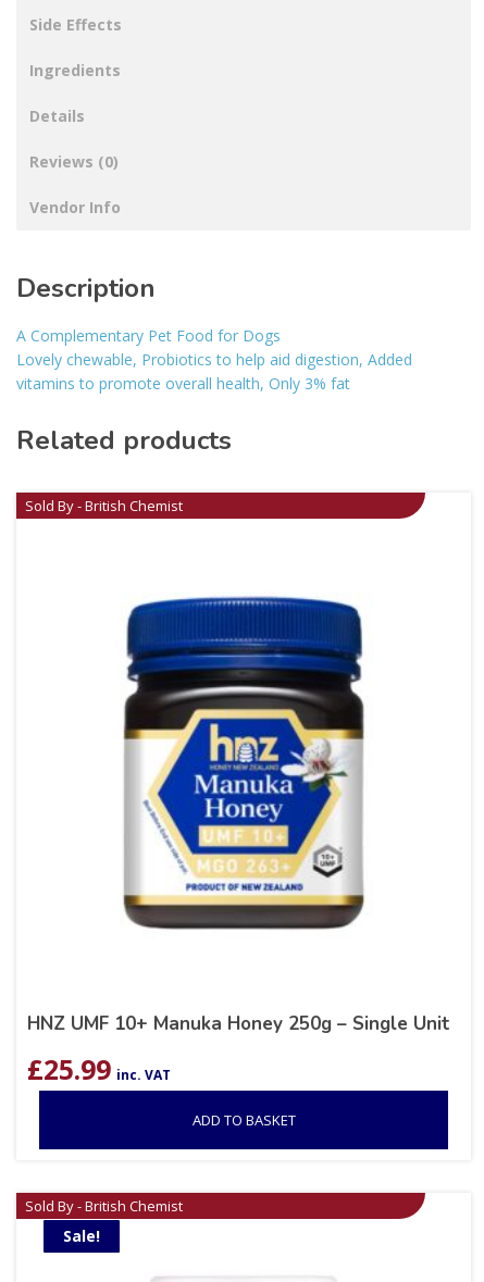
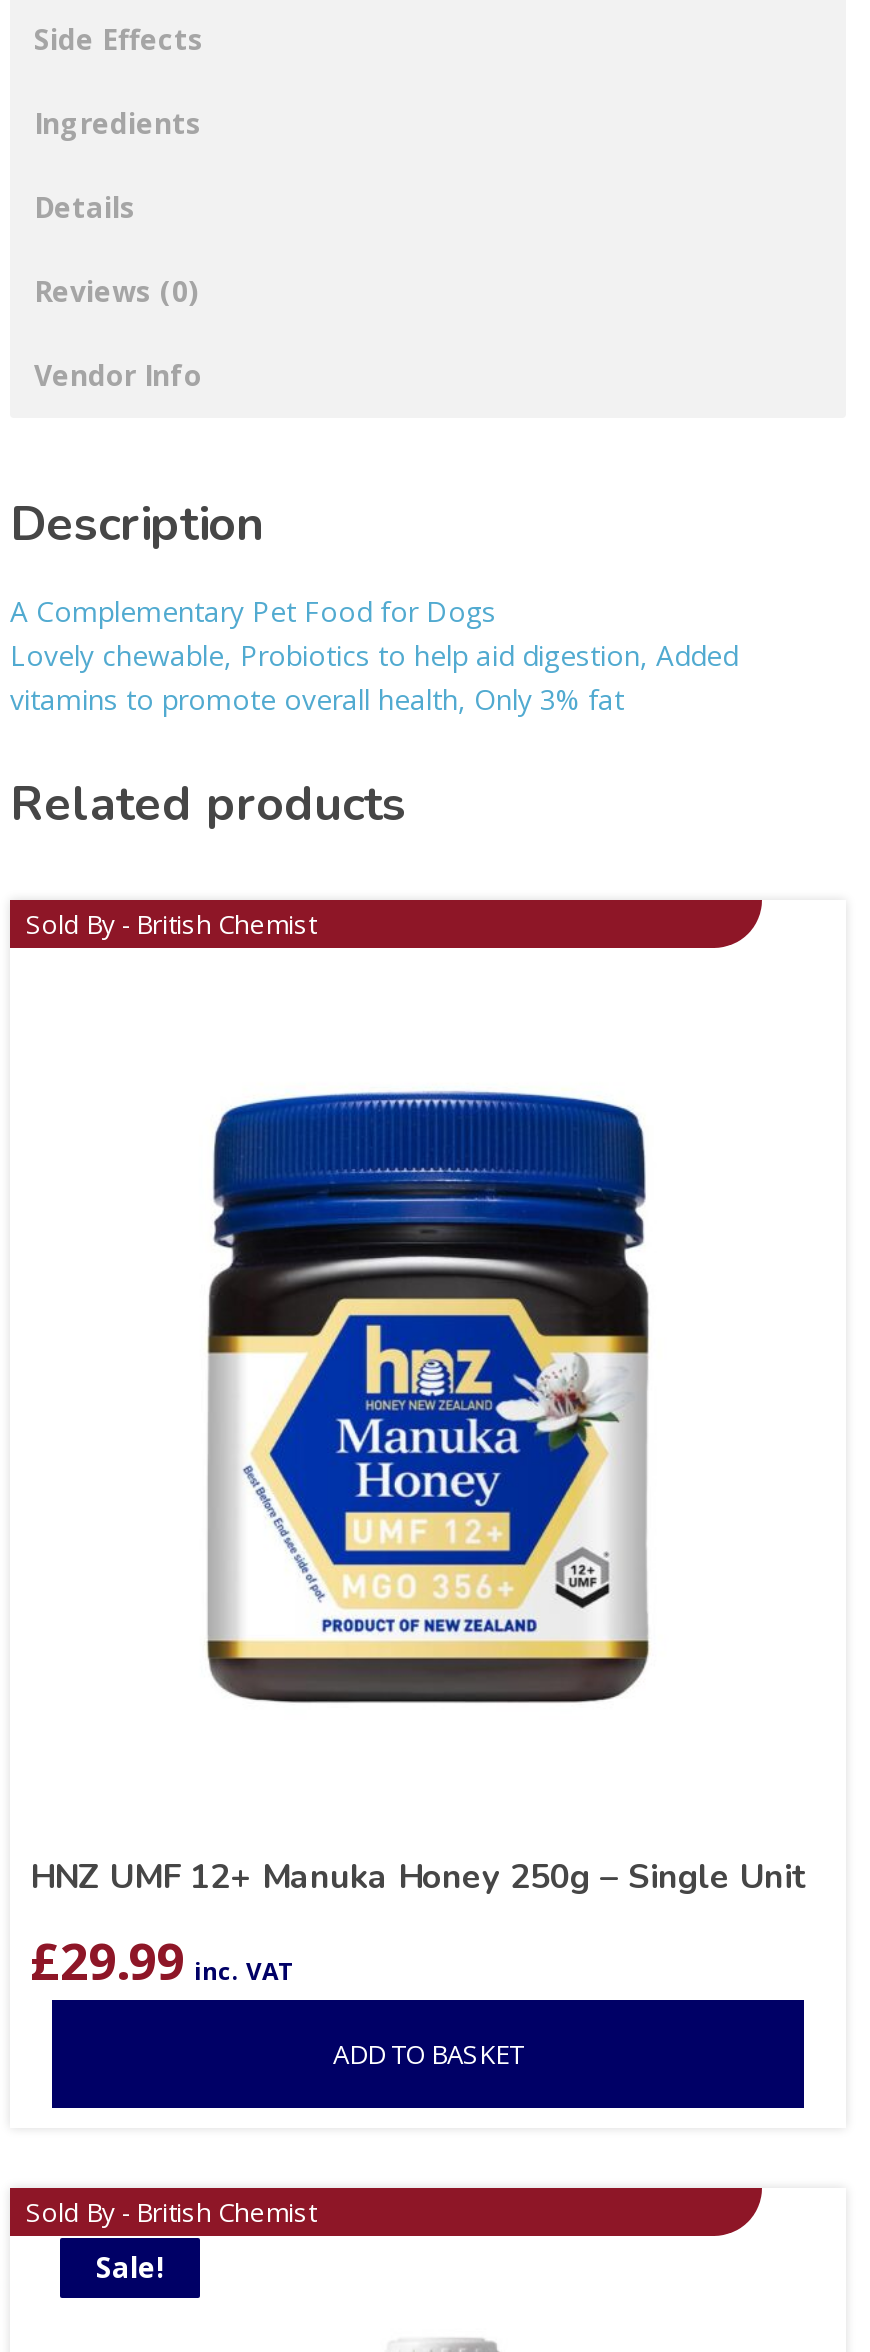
- HNZ UMF 10+ Manuka Honey 250g – Single Unit
+ HNZ UMF 12+ Manuka Honey 250g – Single Unit

- £25.99 inc. VAT
+ £29.99 inc. VAT
